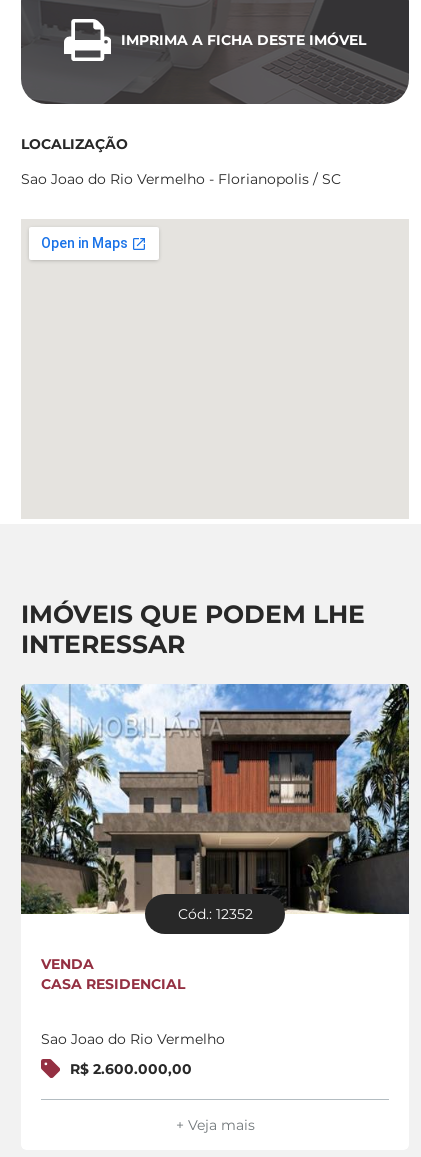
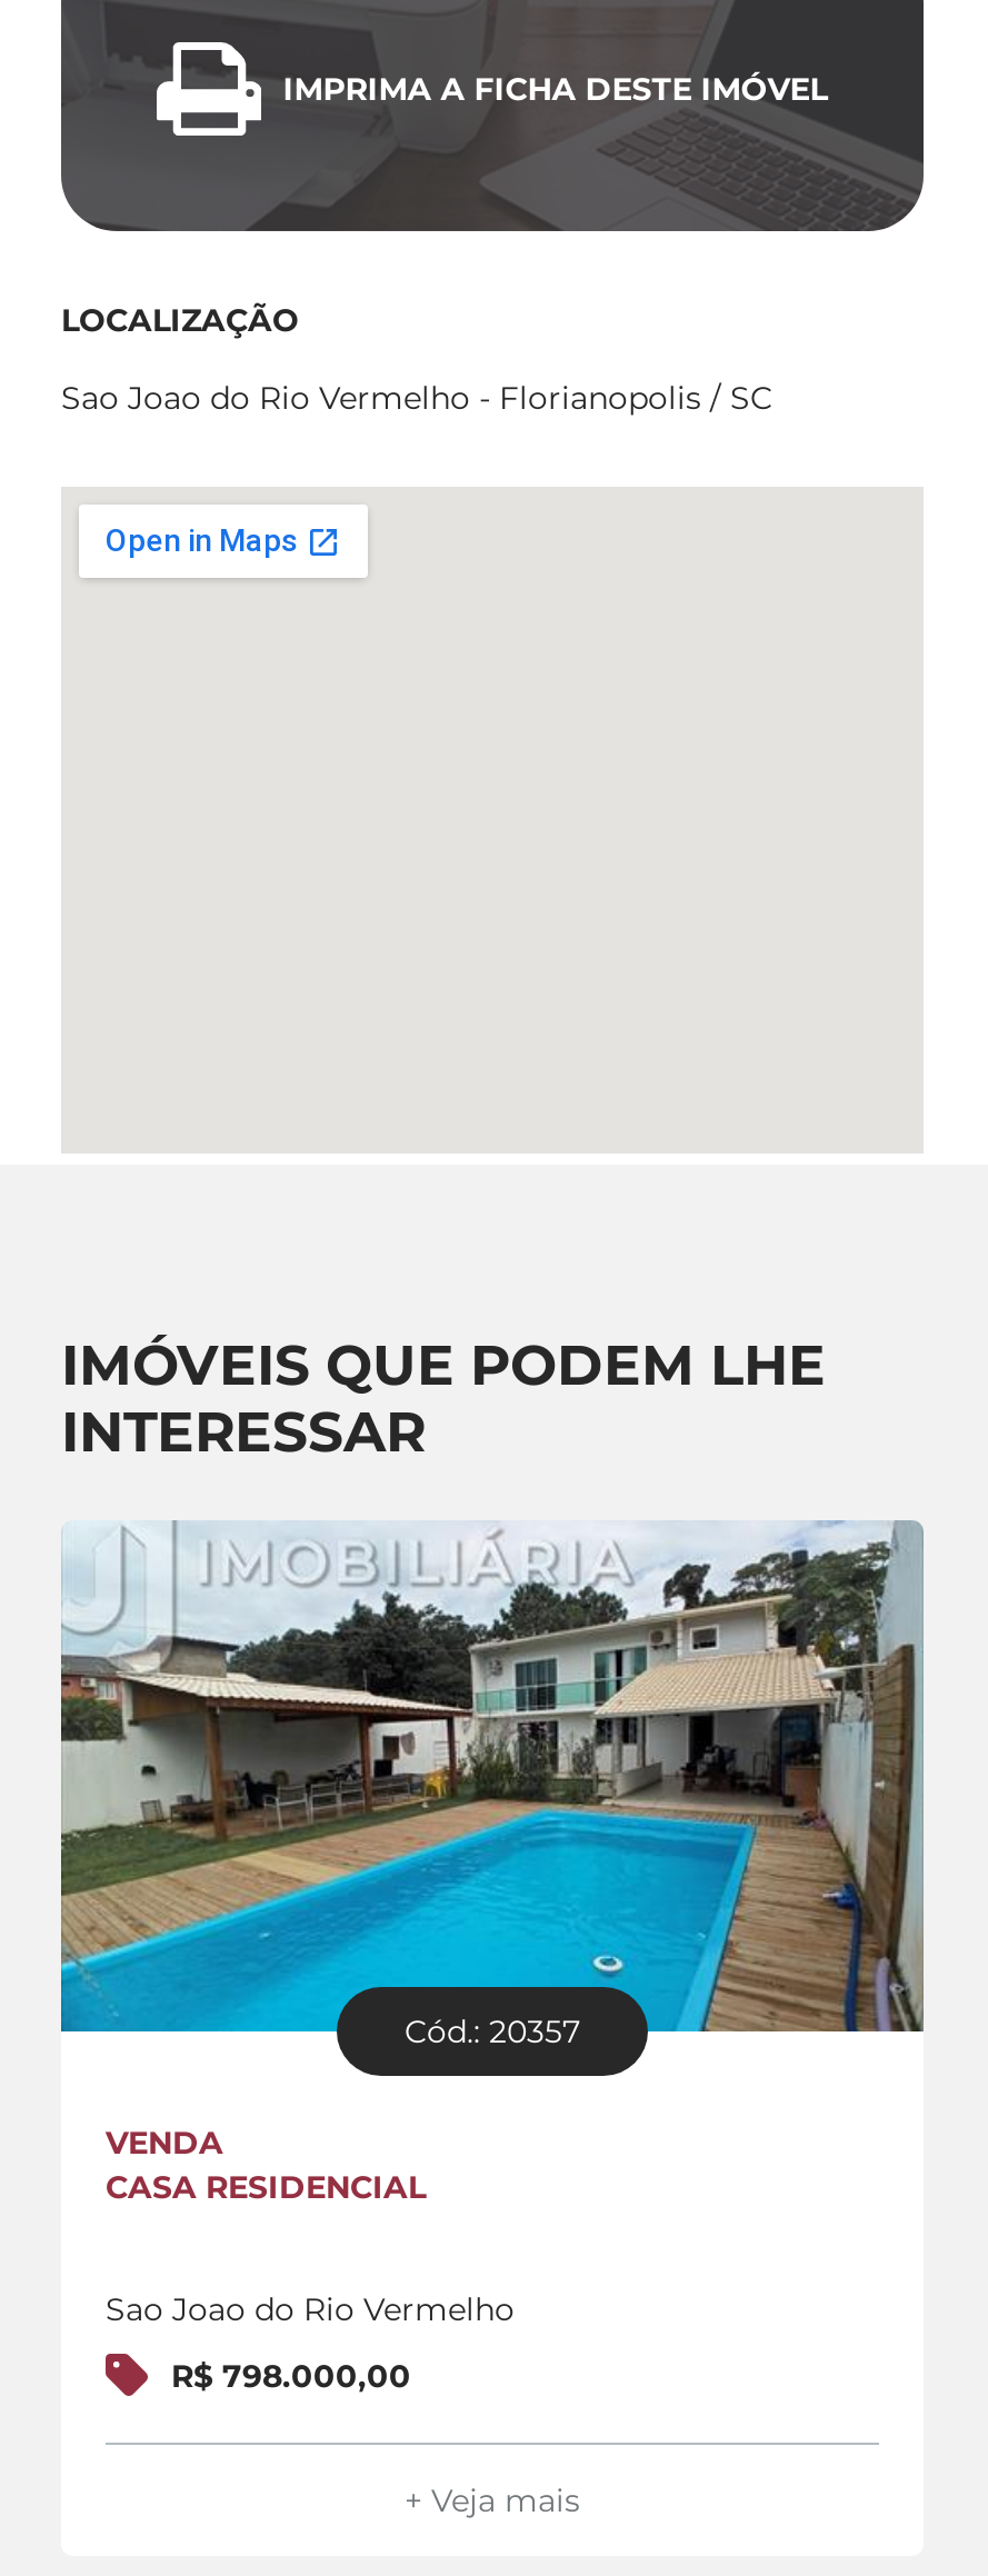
- [image]
- Cód.: 12352
+ [image]
+ Cód.: 20357

- R$ 2.600.000,00
+ R$ 798.000,00
